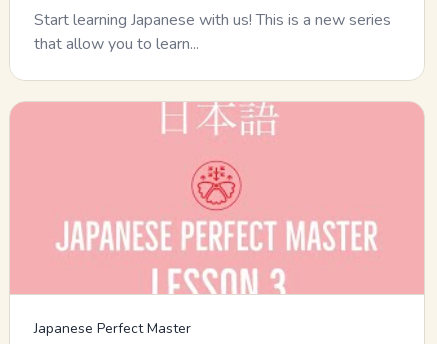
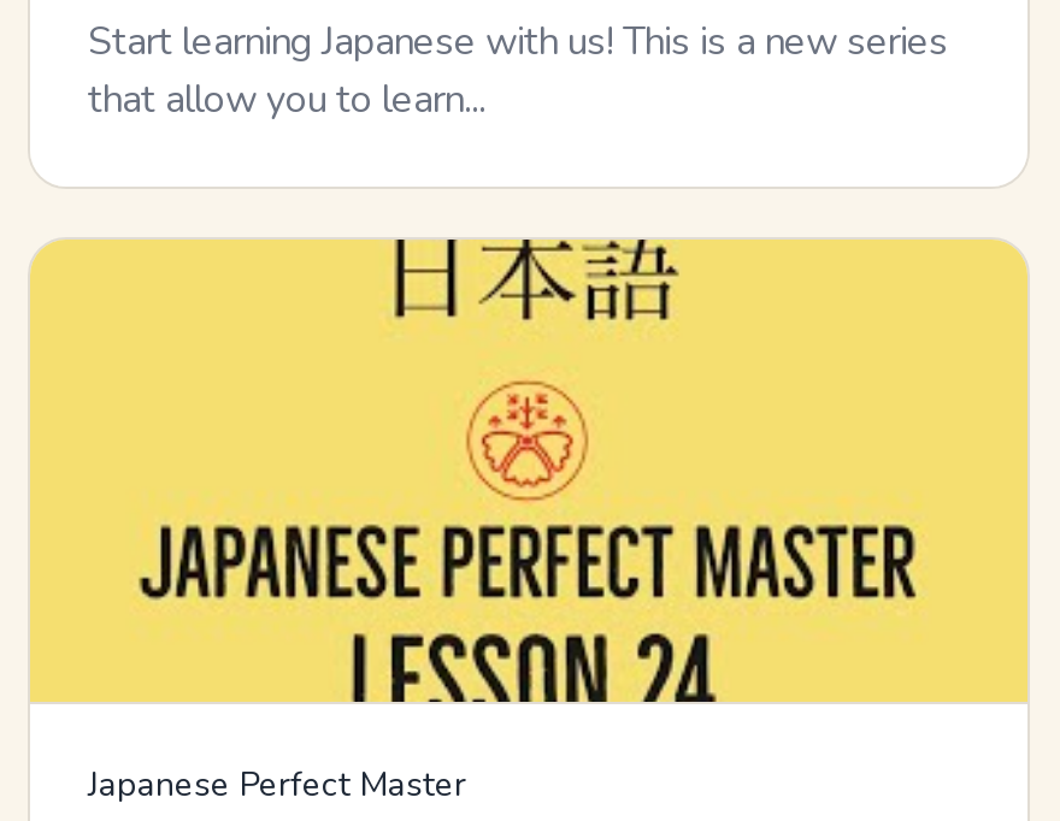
- [image]
+ [image]
